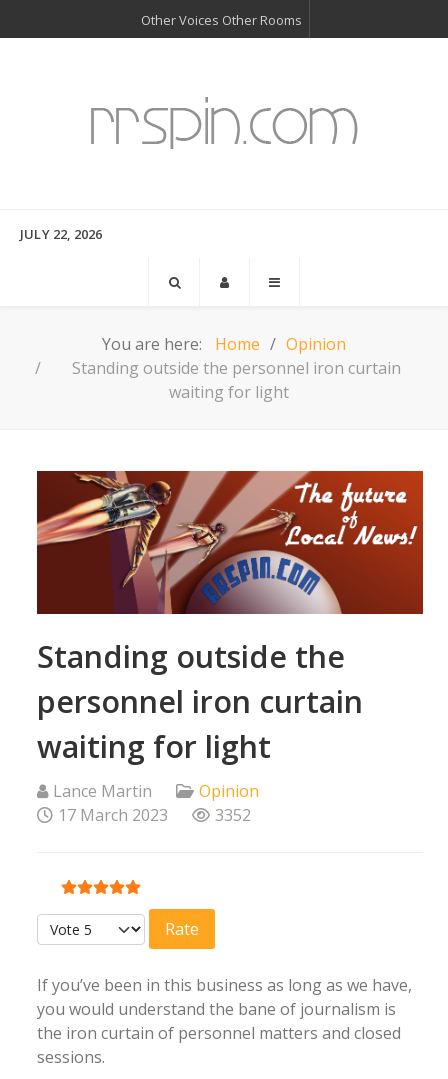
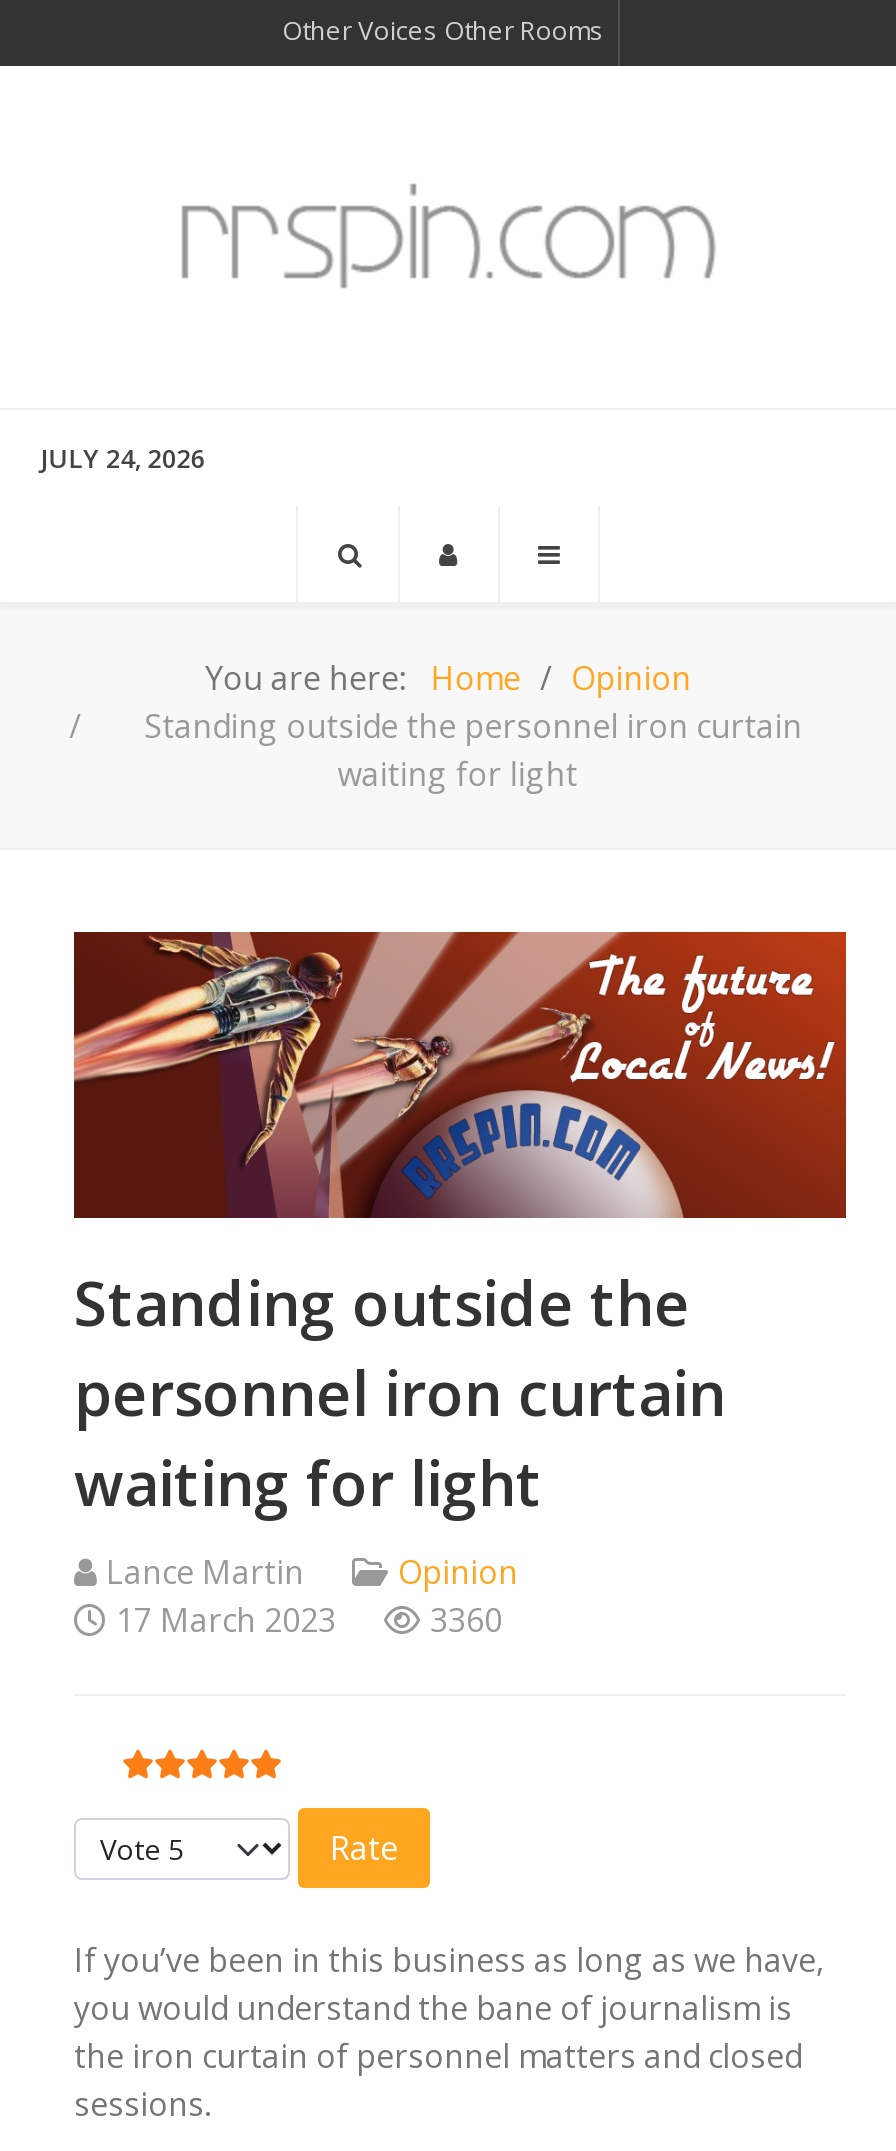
- JULY 22, 2026
+ JULY 24, 2026

- 3352
+ 3360
